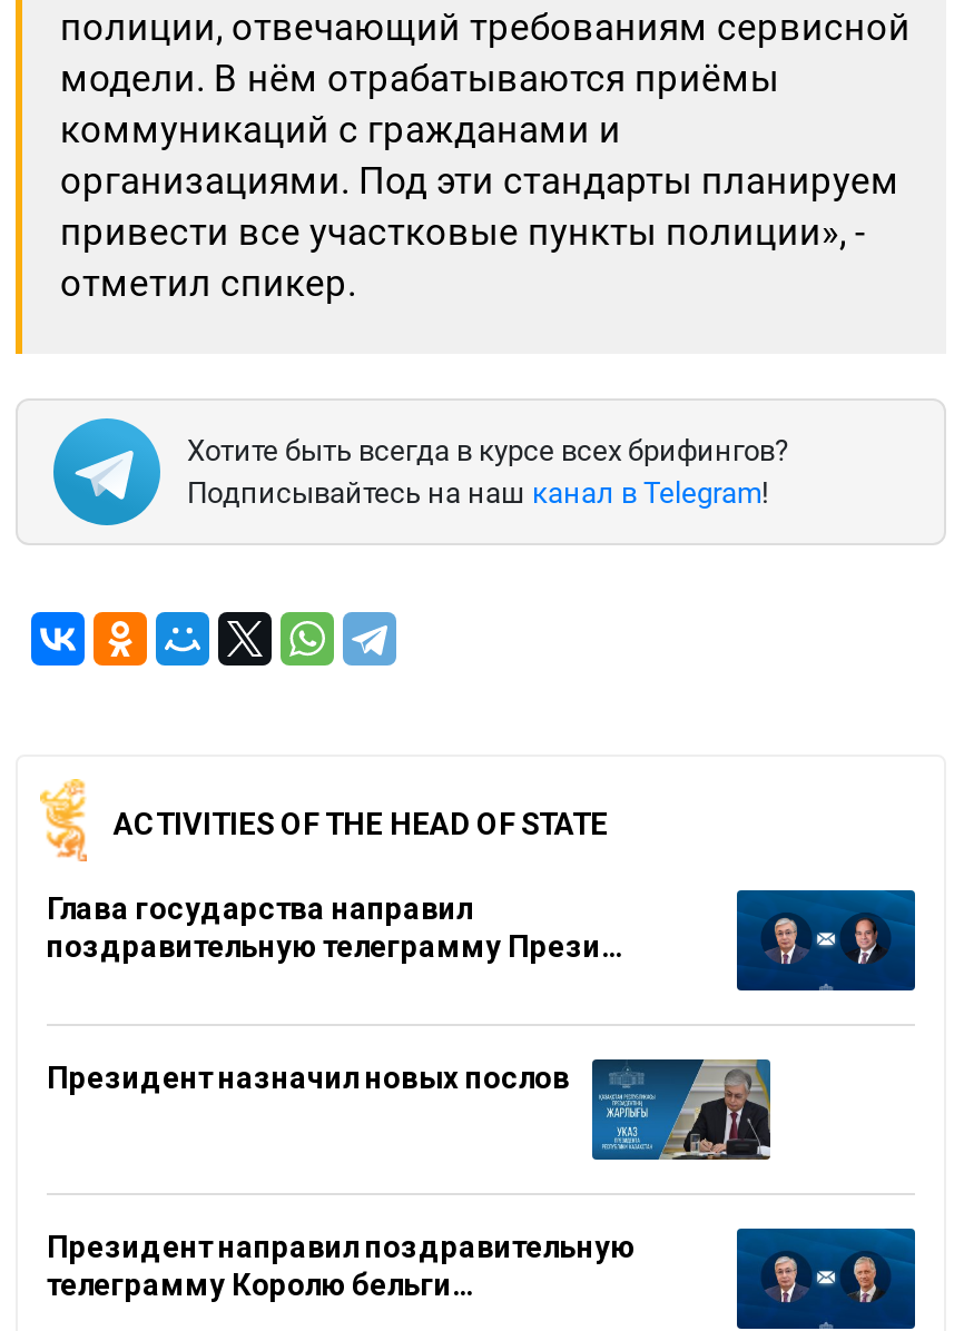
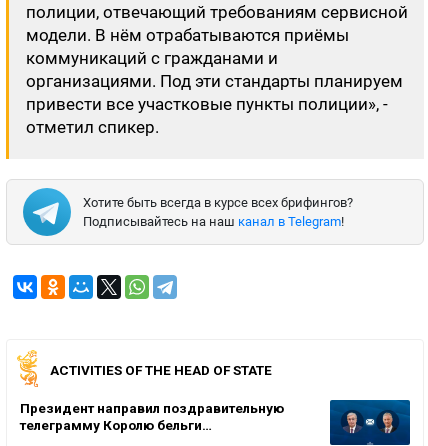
- Глава государства направил
- поздравительную телеграмму Прези…

- [image]
- Президент назначил новых послов
